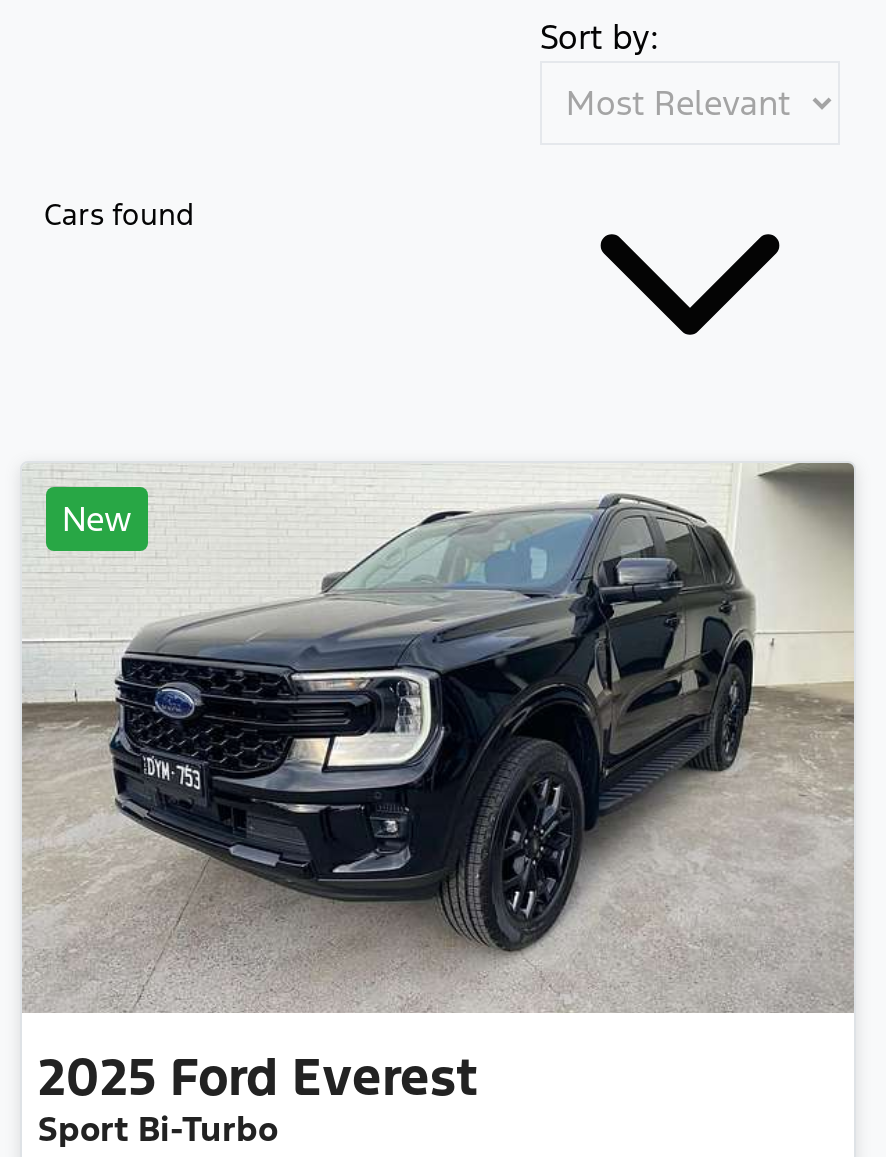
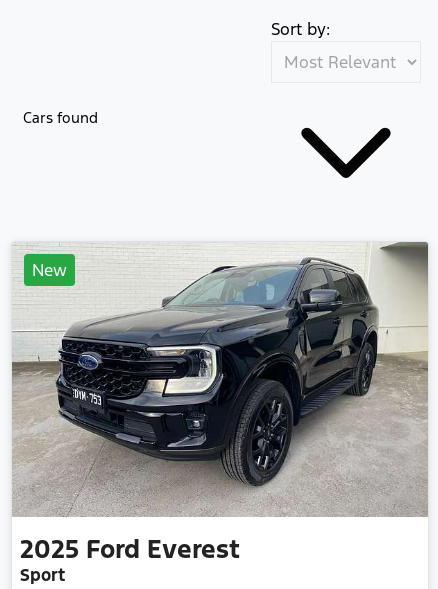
- Sport Bi-Turbo
+ Sport
